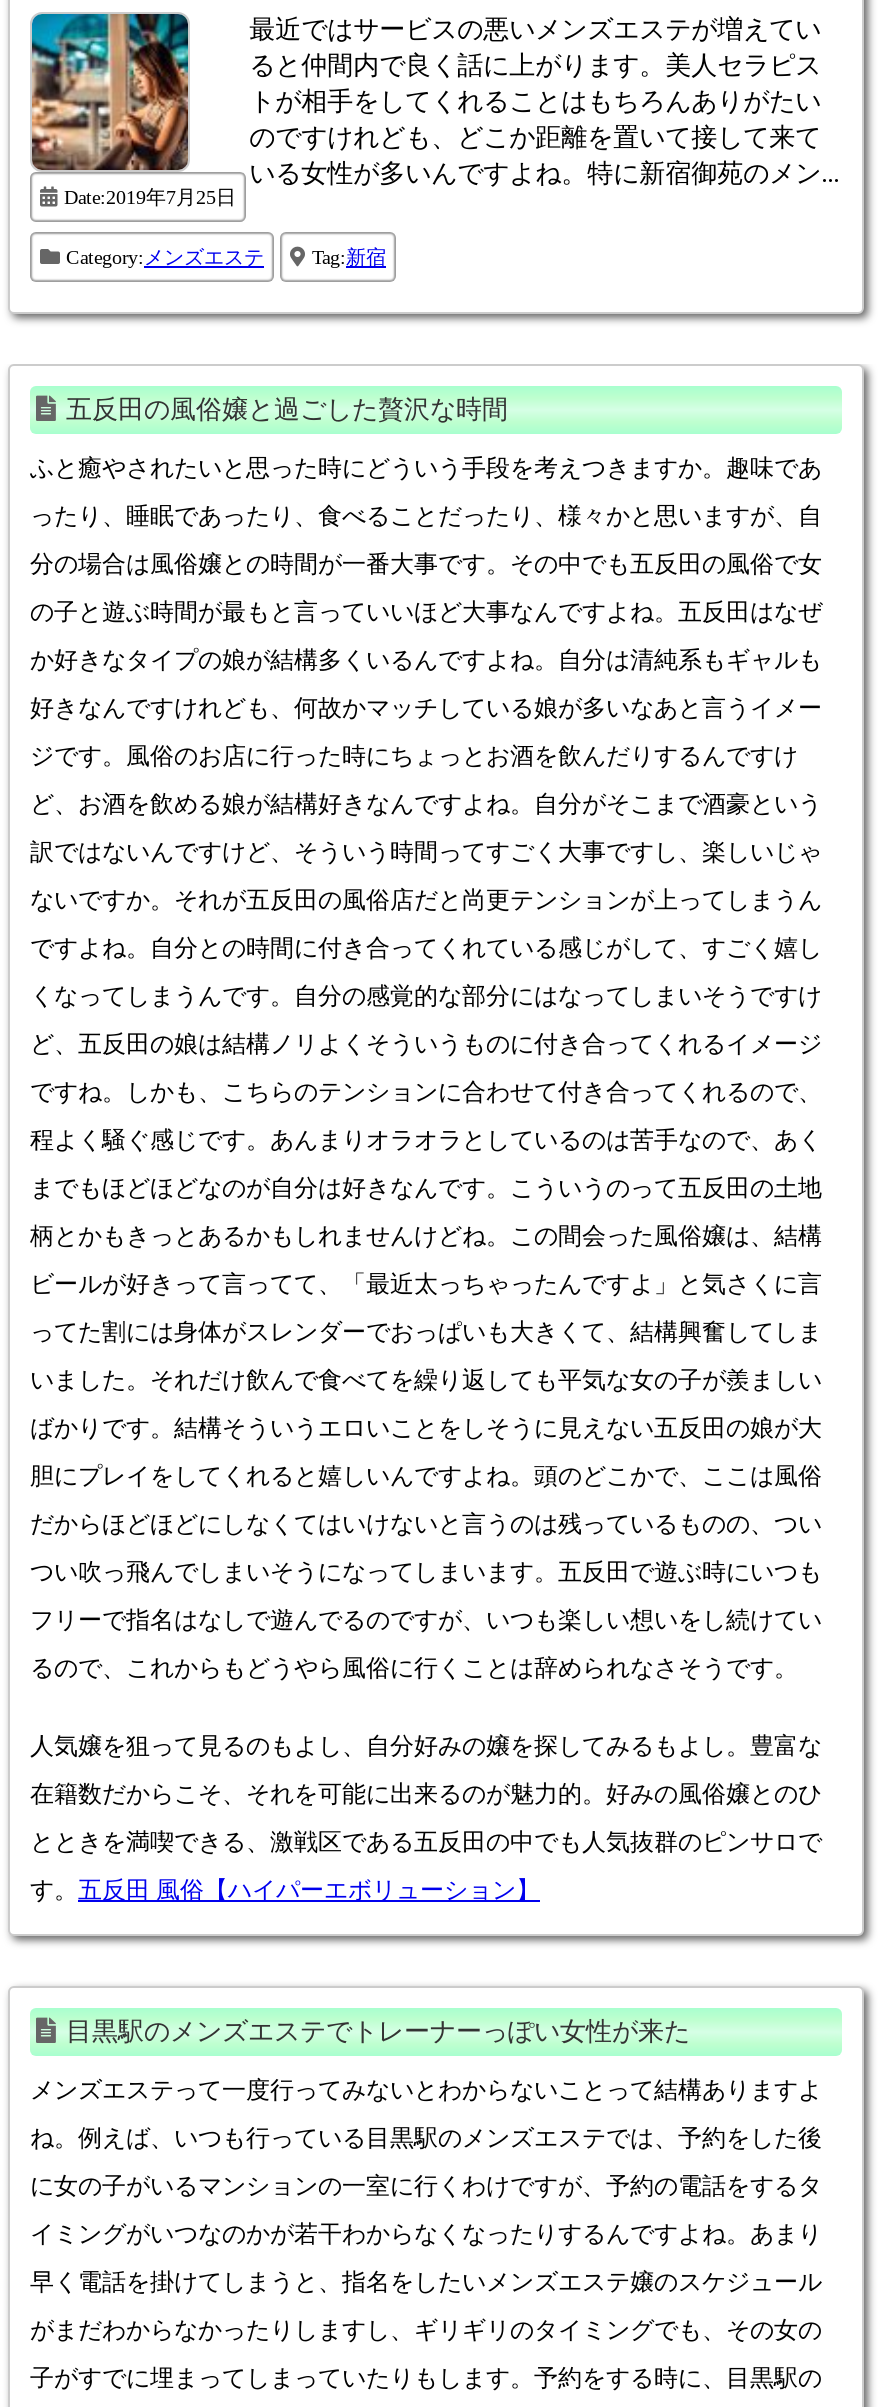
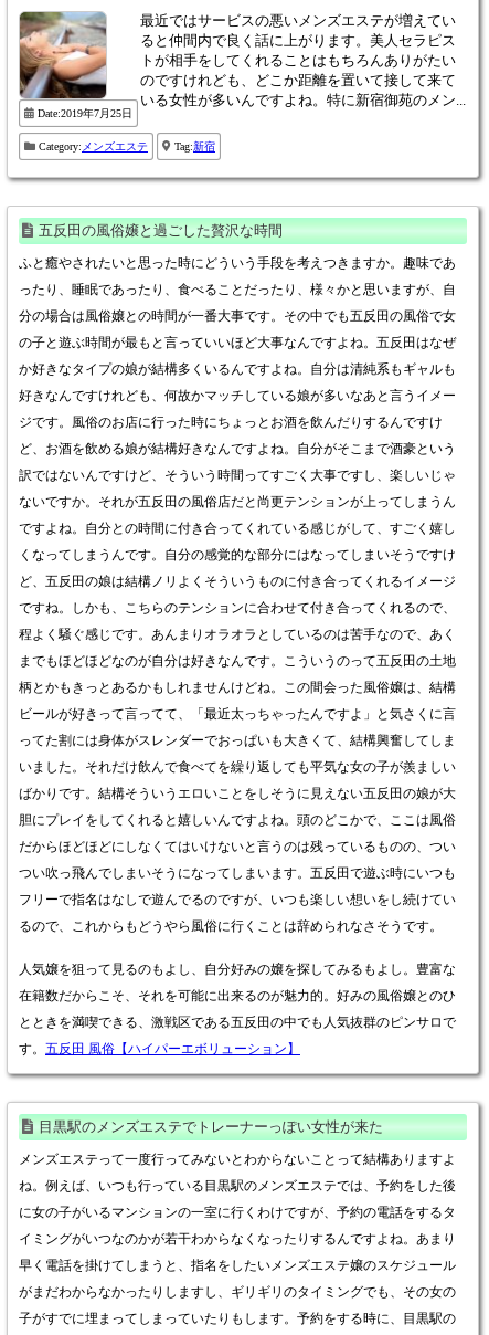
- [image]
+ [image]
